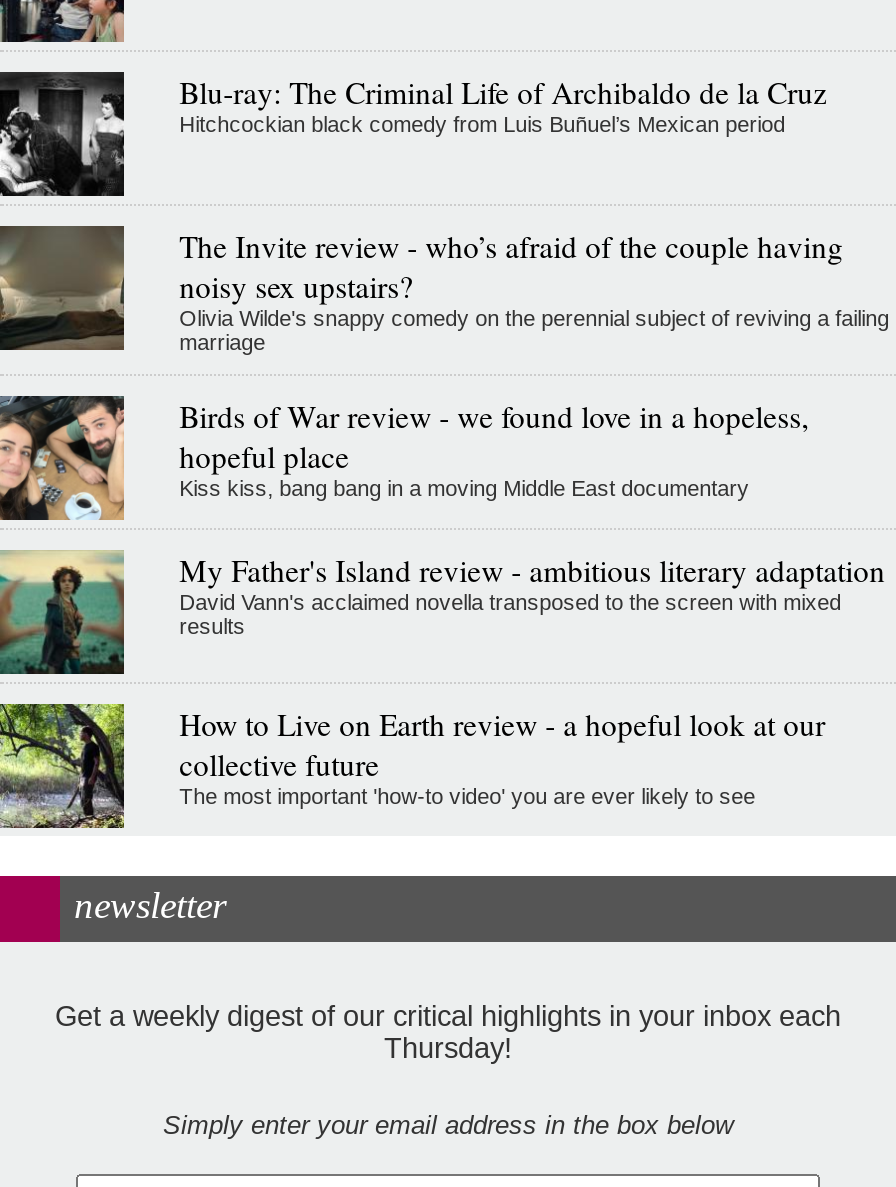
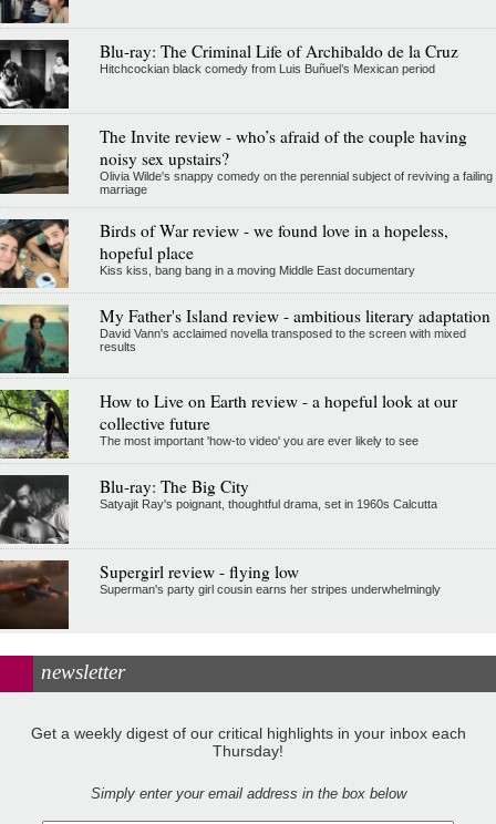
+ [image]
+ Blu-ray: The Big City
+ Satyajit Ray's poignant, thoughtful drama, set in 1960s Calcutta
+ Supergirl review - flying low
+ Superman's party girl cousin earns her stripes underwhelmingly

+ [image]
